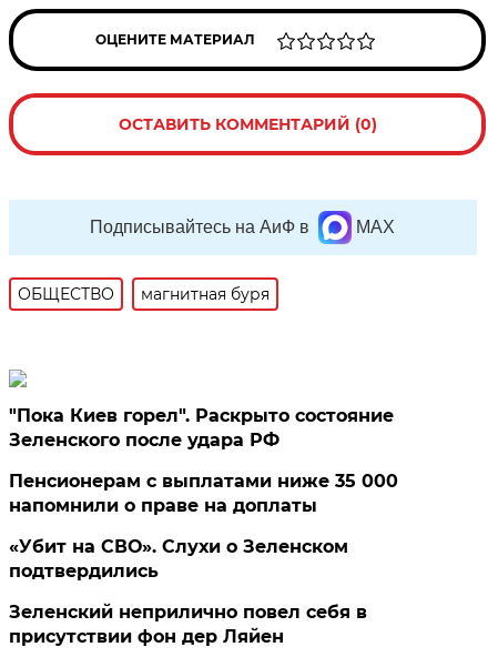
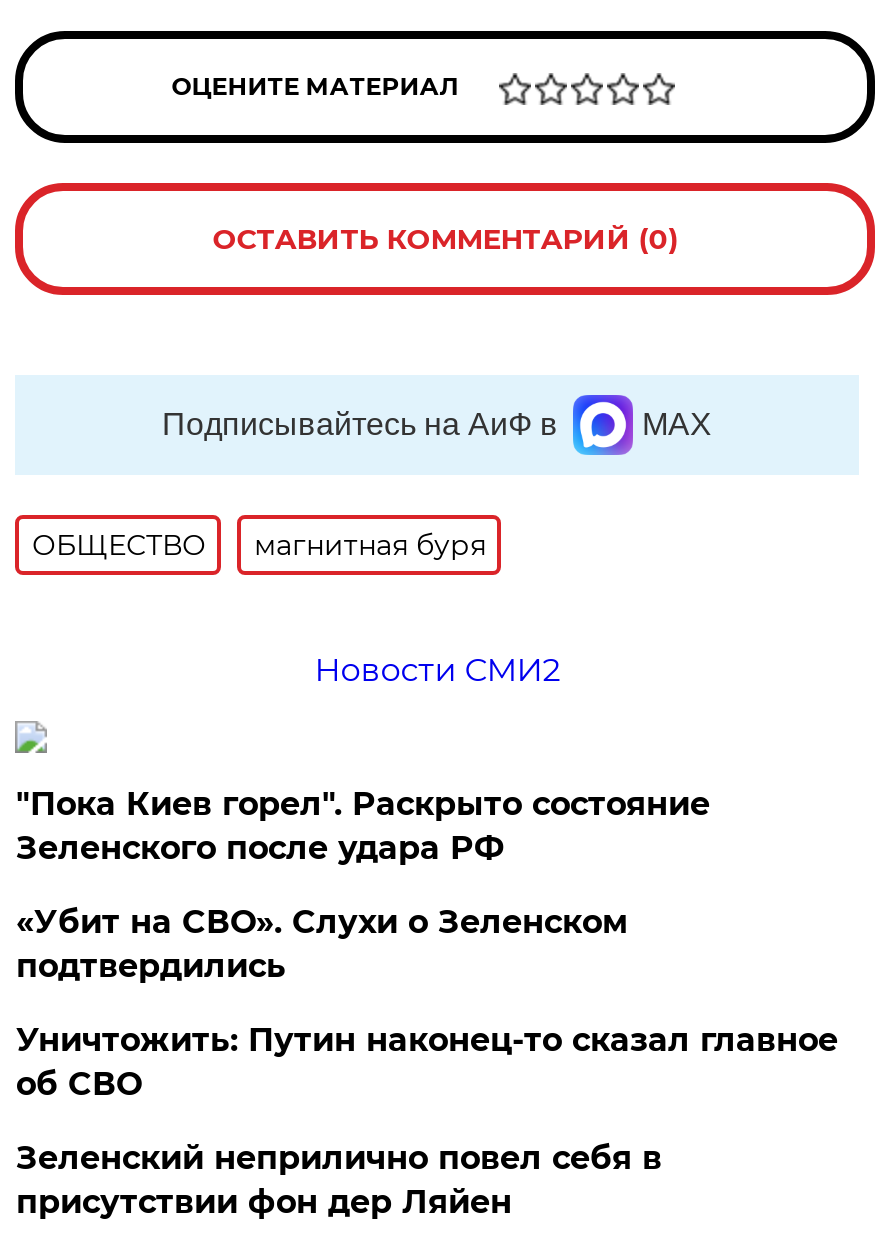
+ Новости СМИ2

- Пенсионерам с выплатами ниже 35 000
- напомнили о праве на доплаты

moved up: «Убит на СВО». Слухи о Зеленском | подтвердились

+ Уничтожить: Путин наконец-то сказал главное
+ об СВО
